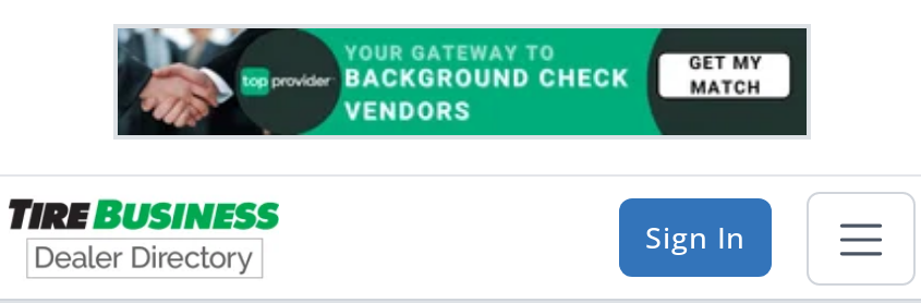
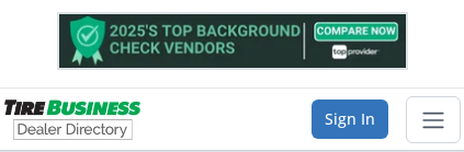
- [image]
+ [image]
